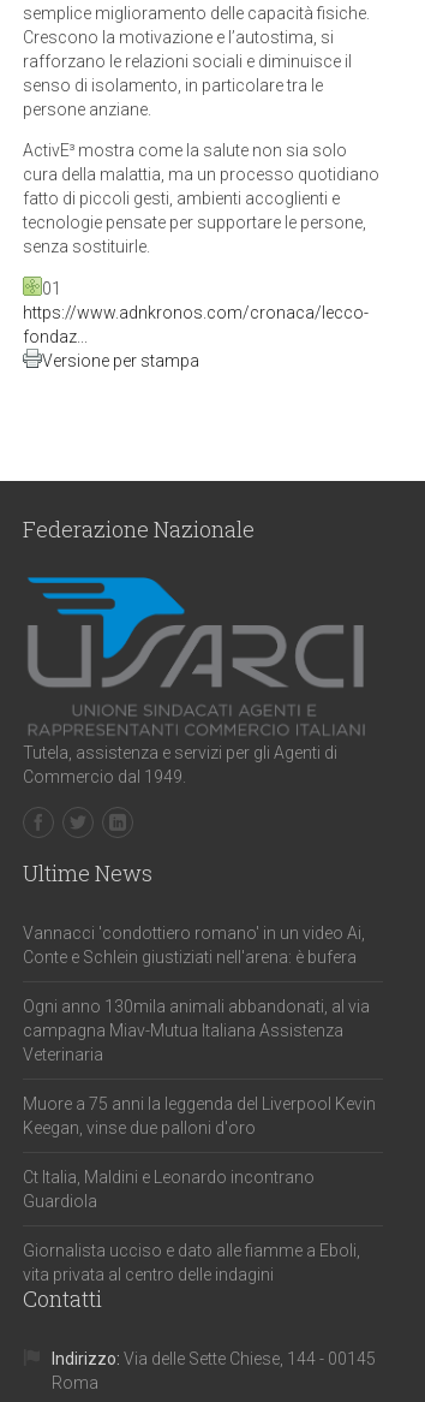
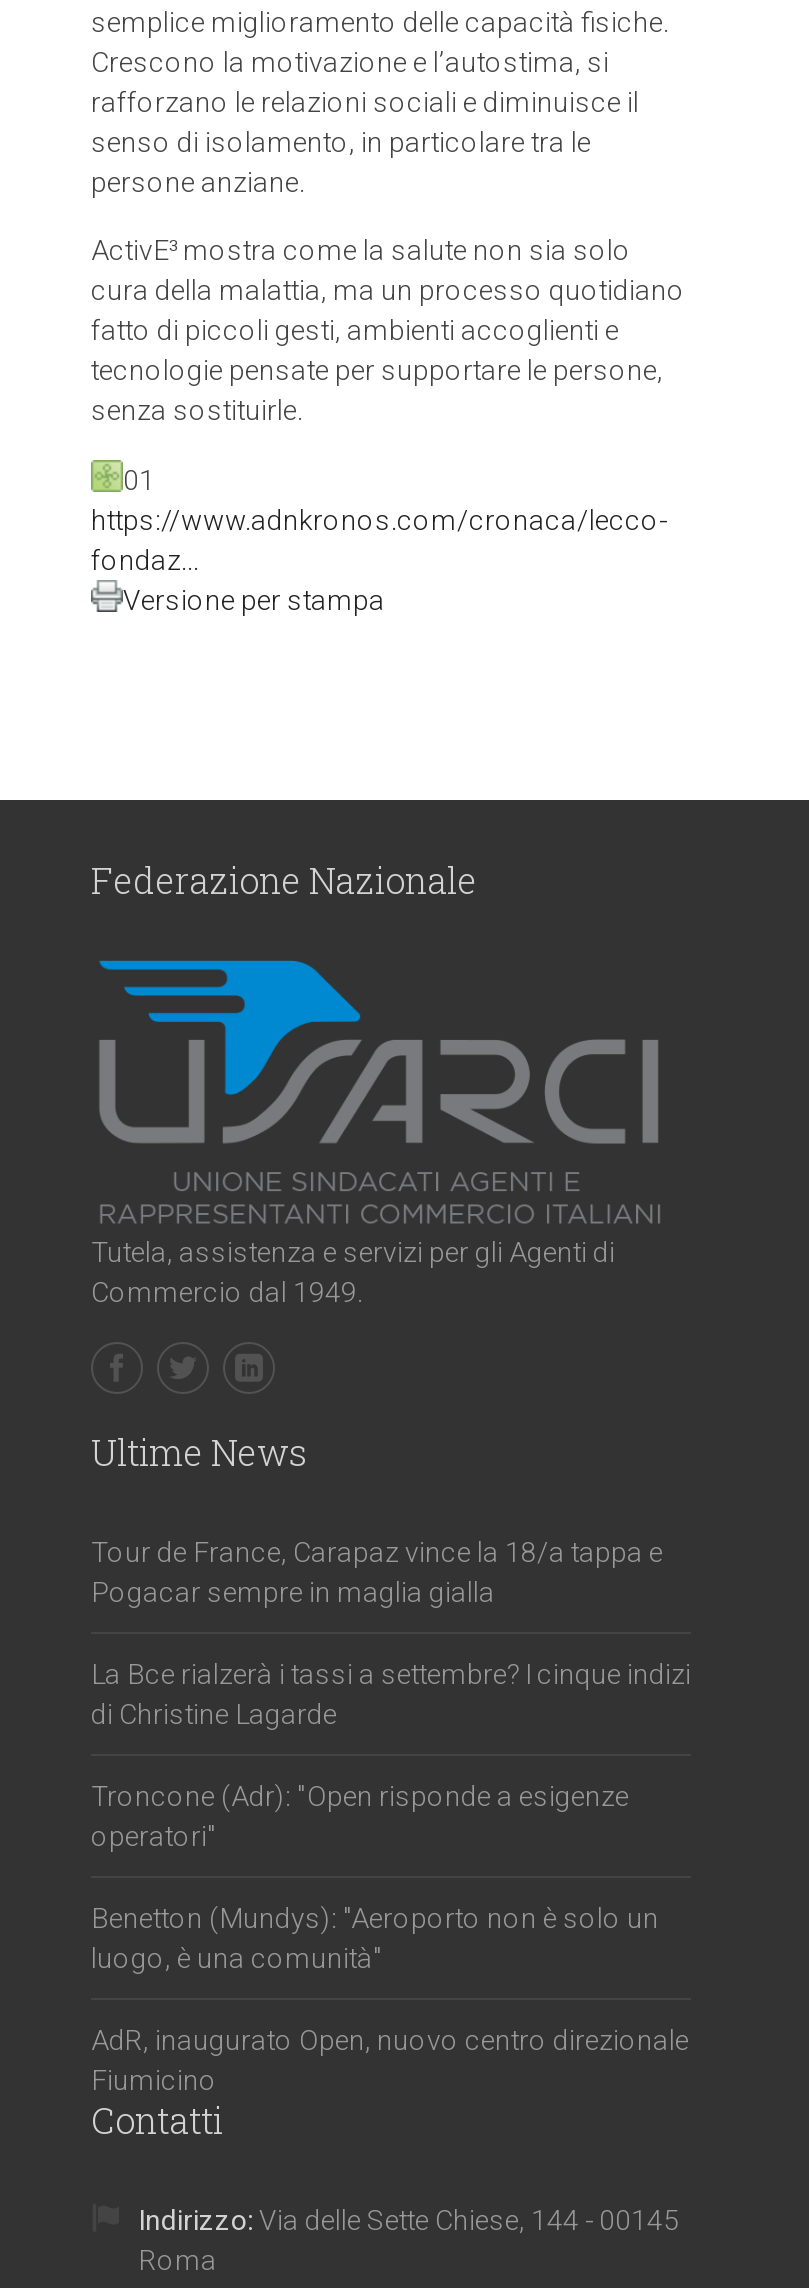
- Vannacci 'condottiero romano' in un video Ai,
- Conte e Schlein giustiziati nell'arena: è bufera
+ Tour de France, Carapaz vince la 18/a tappa e
+ Pogacar sempre in maglia gialla

- Ogni anno 130mila animali abbandonati, al via
- campagna Miav-Mutua Italiana Assistenza
- Veterinaria
+ La Bce rialzerà i tassi a settembre? I cinque indizi
+ di Christine Lagarde

- Muore a 75 anni la leggenda del Liverpool Kevin
- Keegan, vinse due palloni d'oro
+ Troncone (Adr): "Open risponde a esigenze
+ operatori"

- Ct Italia, Maldini e Leonardo incontrano
- Guardiola
+ Benetton (Mundys): "Aeroporto non è solo un
+ luogo, è una comunità"

- Giornalista ucciso e dato alle fiamme a Eboli,
- vita privata al centro delle indagini
+ AdR, inaugurato Open, nuovo centro direzionale
+ Fiumicino
